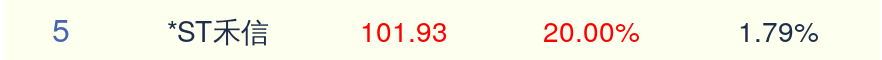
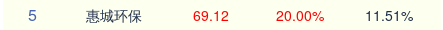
- *ST禾信
- 101.93
+ 惠城环保
+ 69.12

- 1.79%
+ 11.51%
